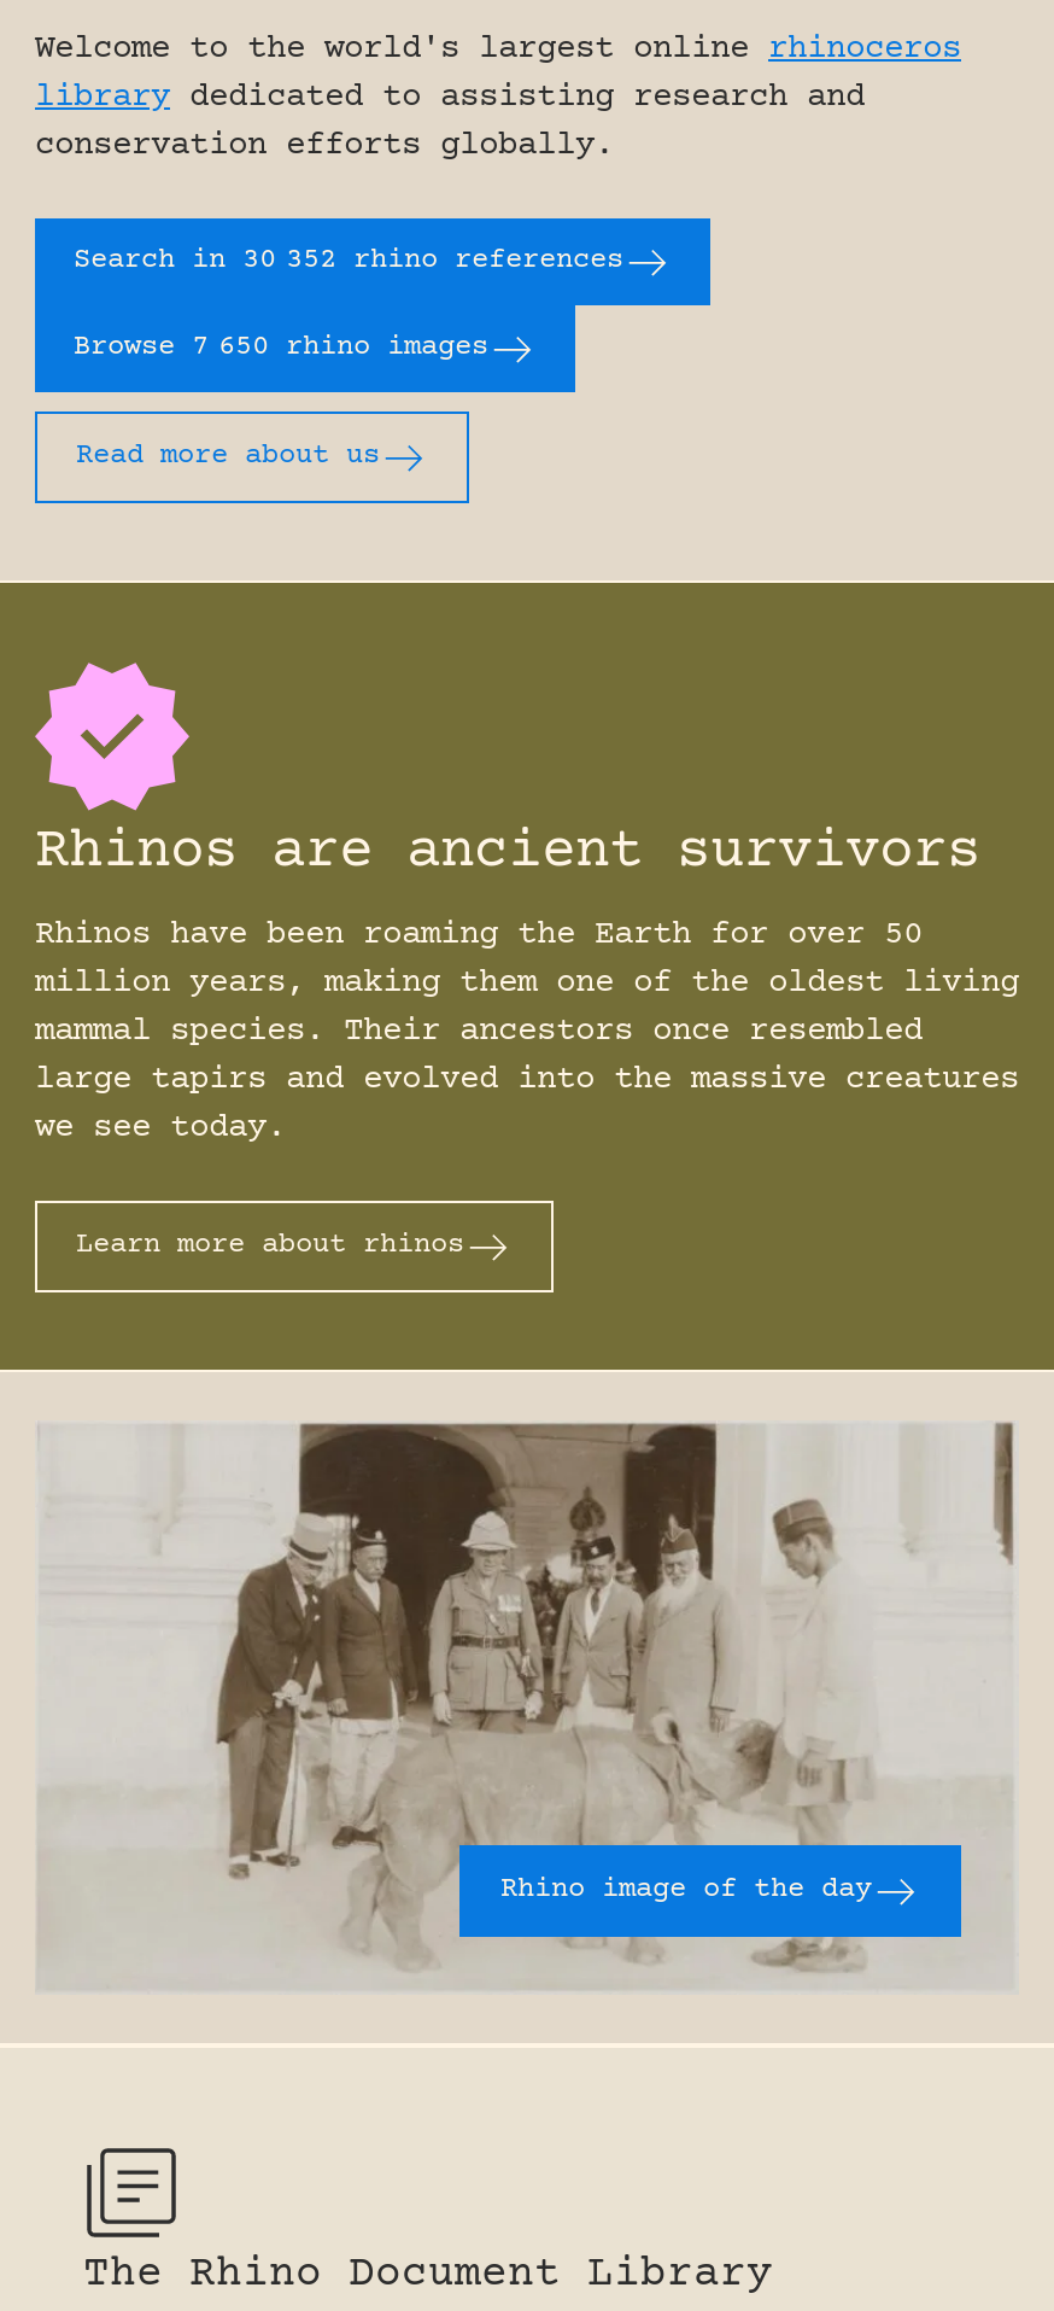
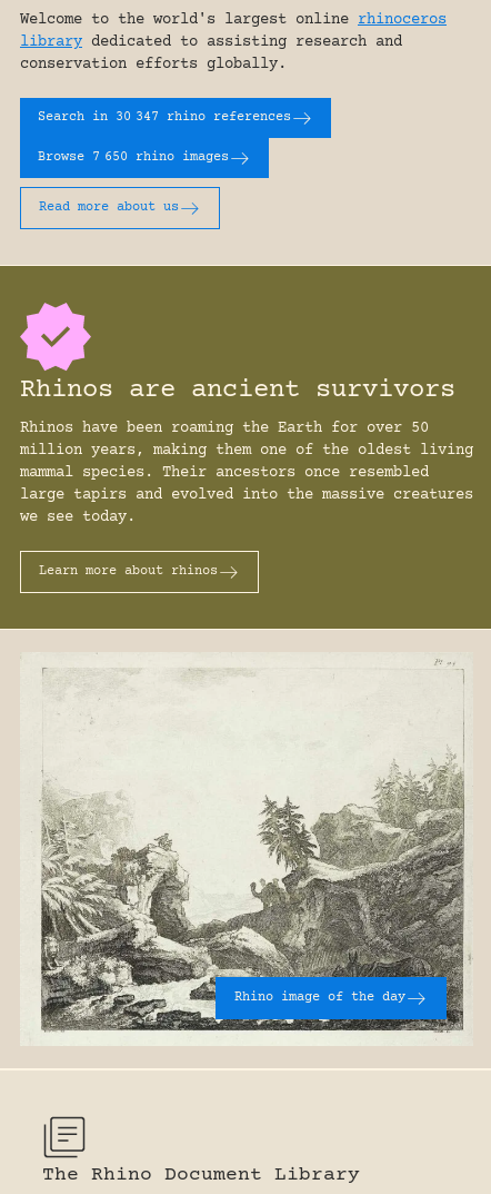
- Search in 30 352 rhino references
+ Search in 30 347 rhino references

- [image]
+ [image]
